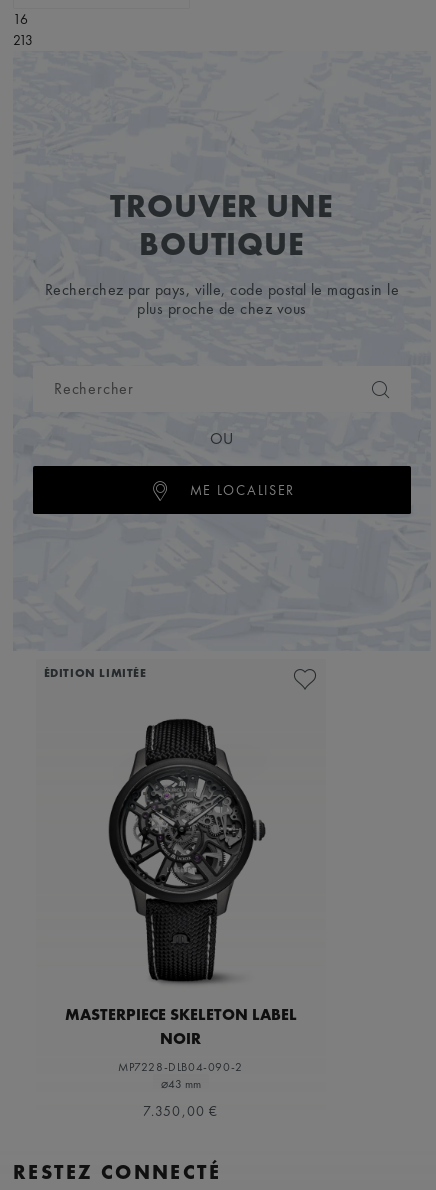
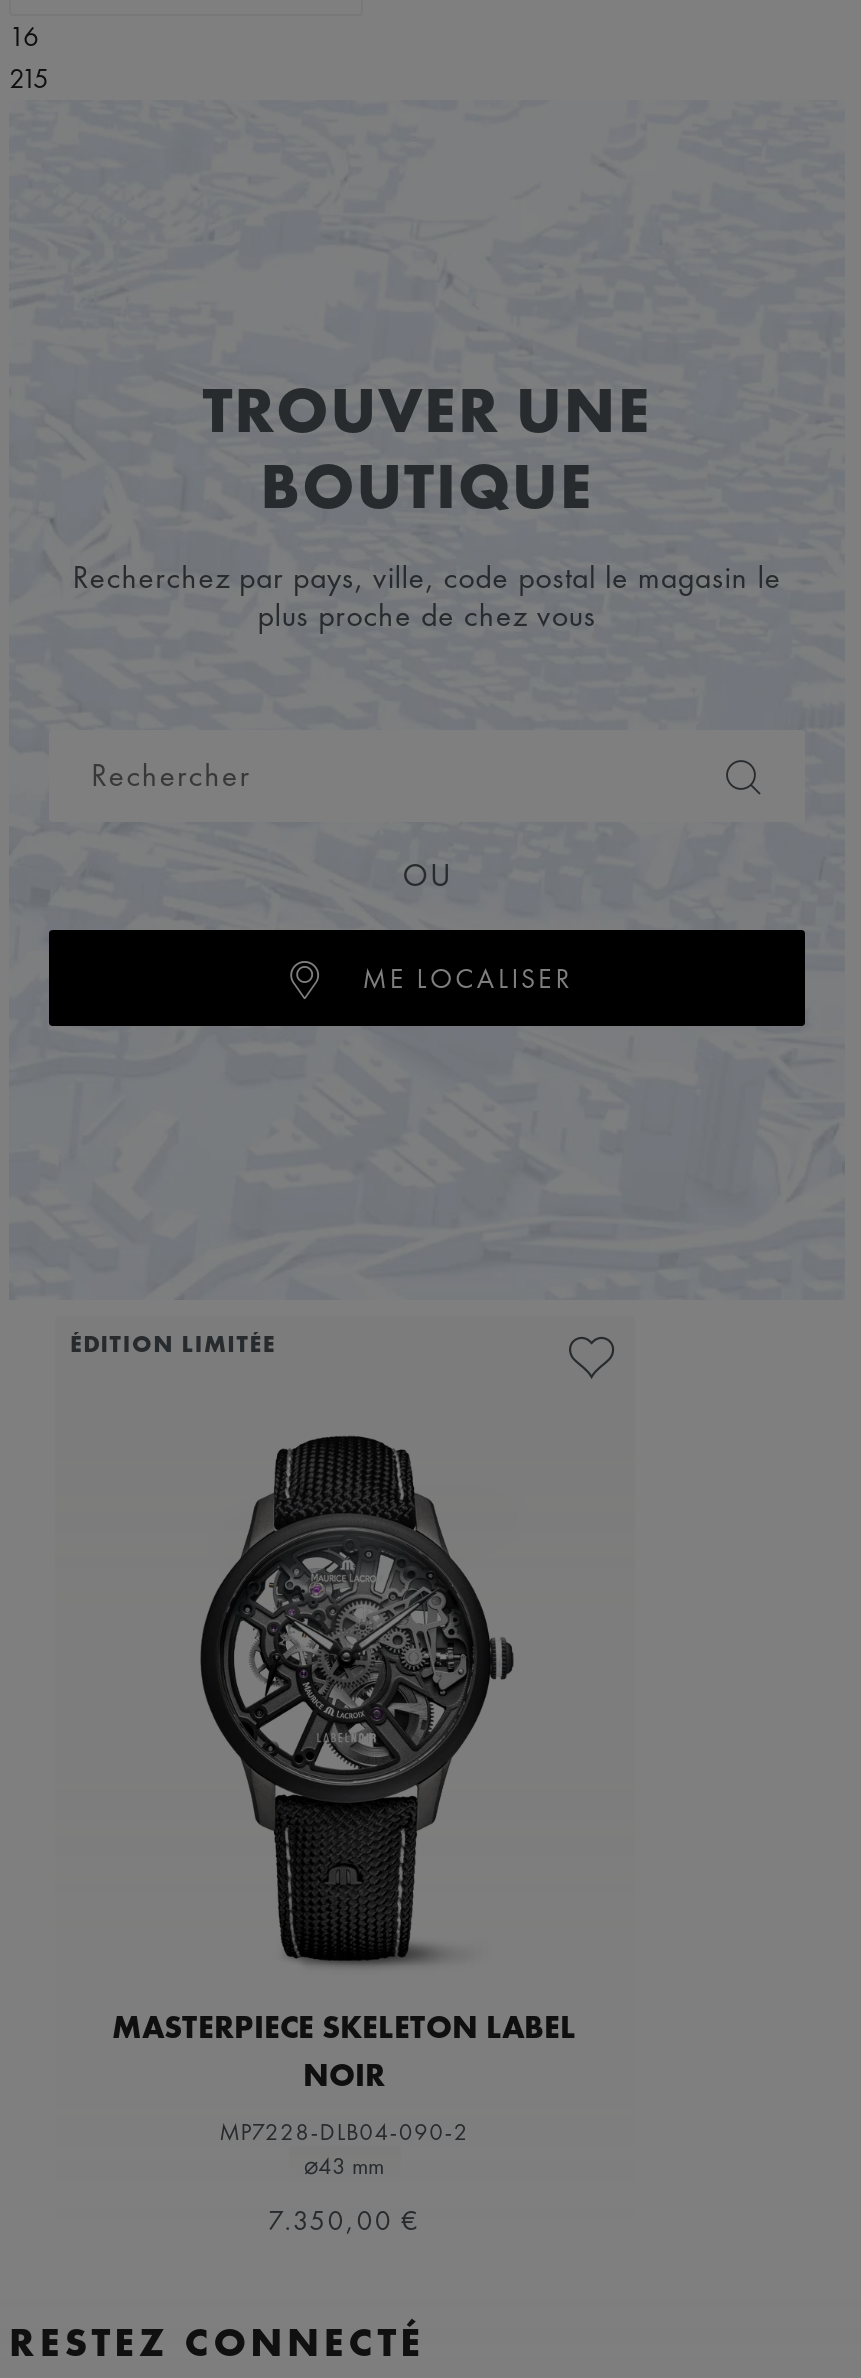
- 213
+ 215
